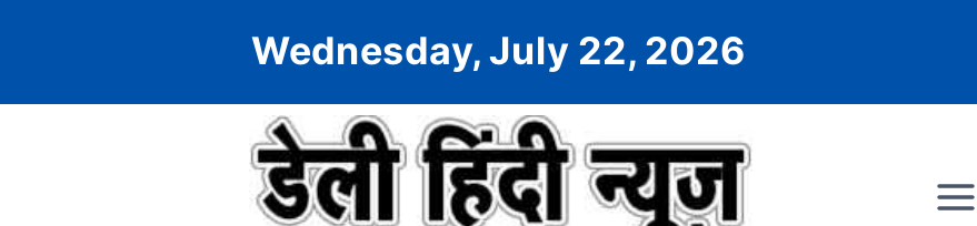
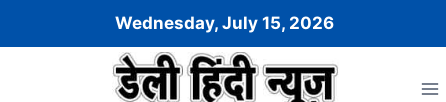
- Wednesday, July 22, 2026
+ Wednesday, July 15, 2026
